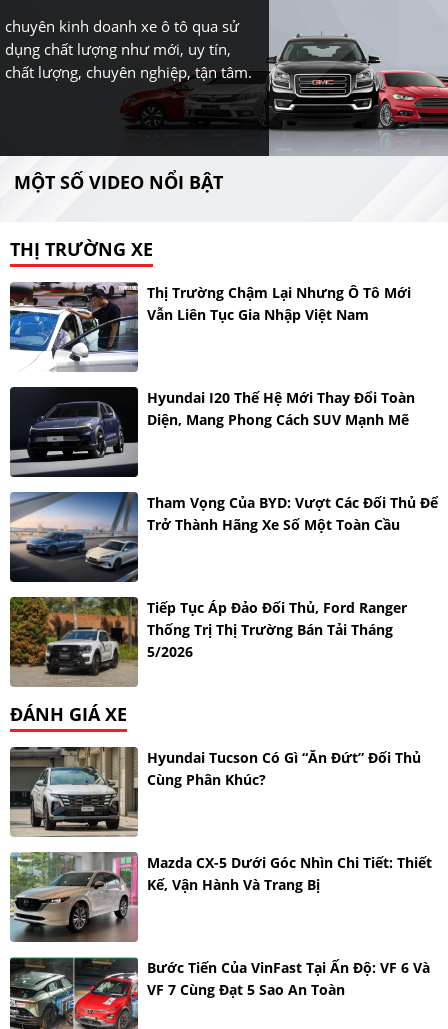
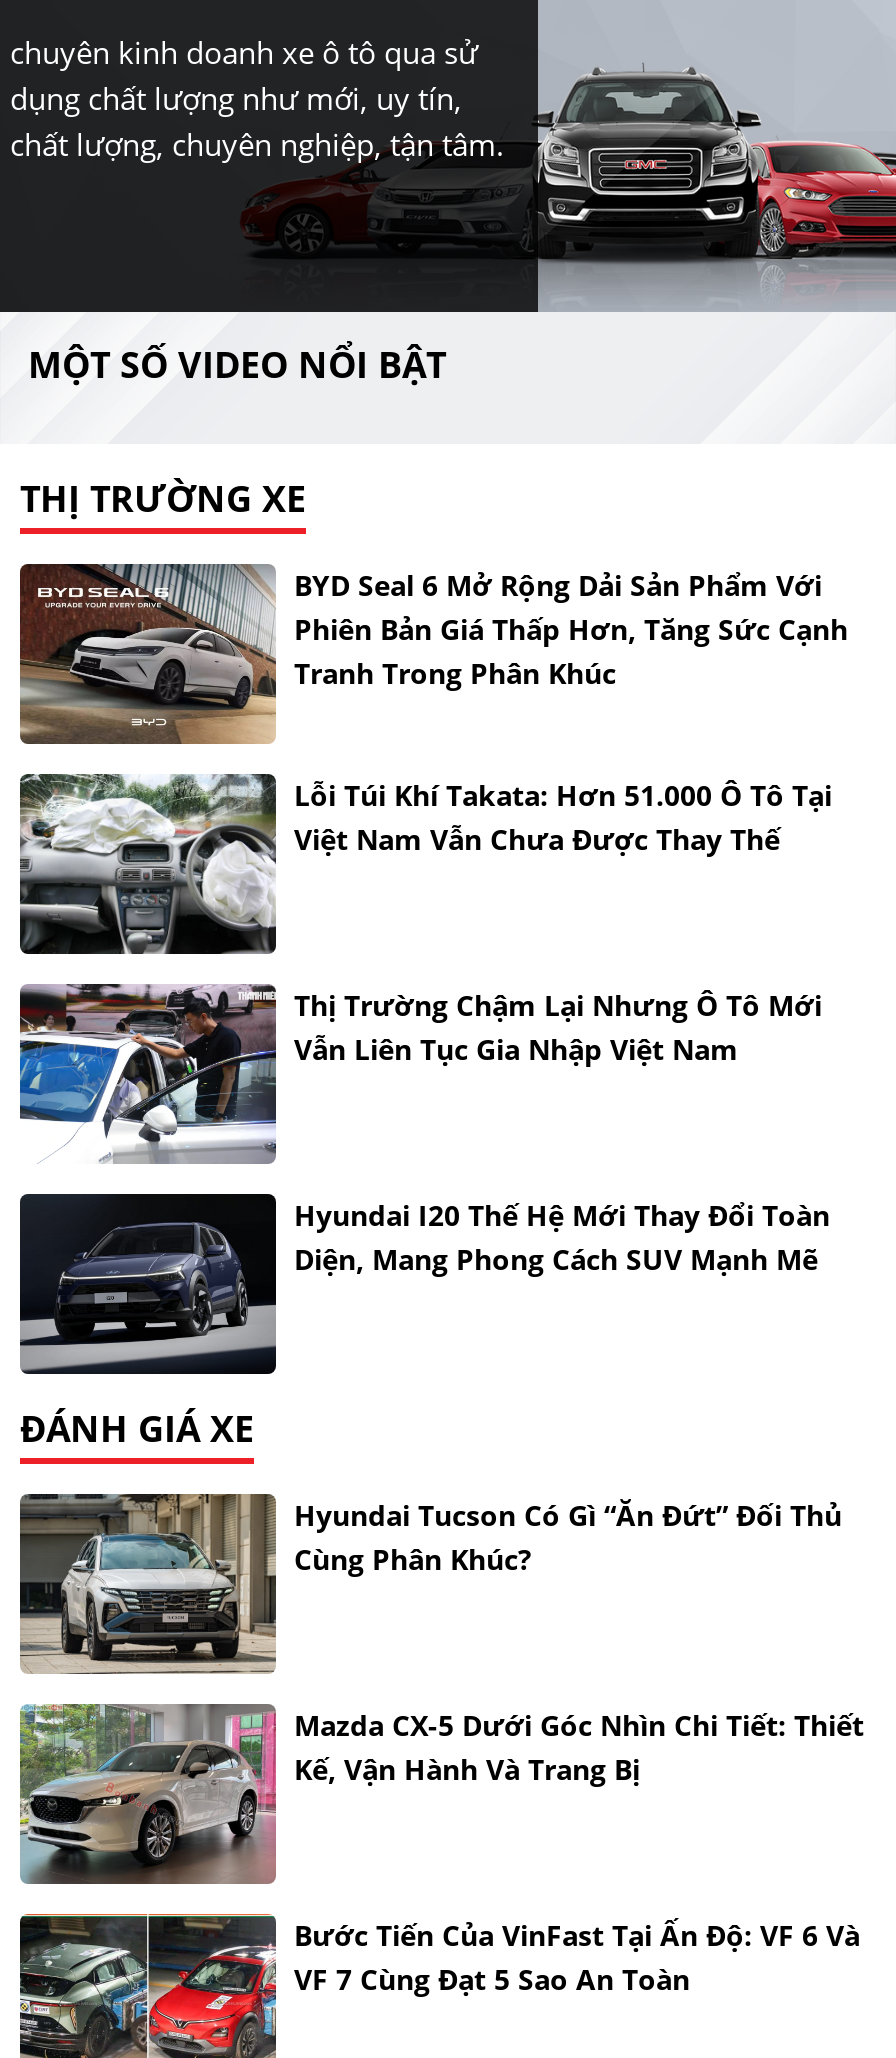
+ [image]
+ BYD Seal 6 Mở Rộng Dải Sản Phẩm Với
+ Phiên Bản Giá Thấp Hơn, Tăng Sức Cạnh
+ Tranh Trong Phân Khúc
+ Lỗi Túi Khí Takata: Hơn 51.000 Ô Tô Tại
+ Việt Nam Vẫn Chưa Được Thay Thế

+ [image]

moved down: [image] | Thị Trường Chậm Lại Nhưng Ô Tô Mới | Vẫn Liên Tục Gia Nhập Việt Nam | Hyundai I20 Thế Hệ Mới Thay Đổi Toàn | Diện, Mang Phong Cách SUV Mạnh Mẽ

moved down: [image]

- [image]
- Tham Vọng Của BYD: Vượt Các Đối Thủ Để
- Trở Thành Hãng Xe Số Một Toàn Cầu

- [image]
- Tiếp Tục Áp Đảo Đối Thủ, Ford Ranger
- Thống Trị Thị Trường Bán Tải Tháng
- 5/2026
